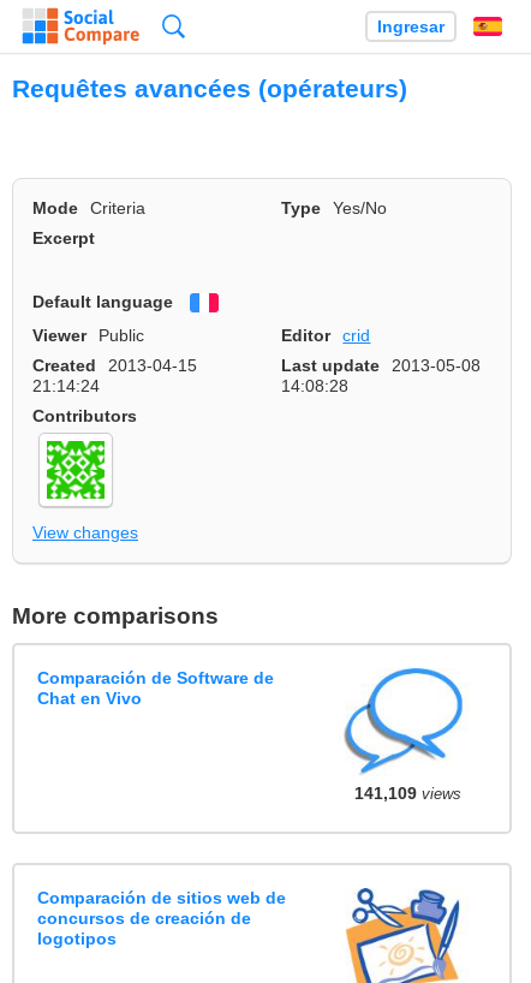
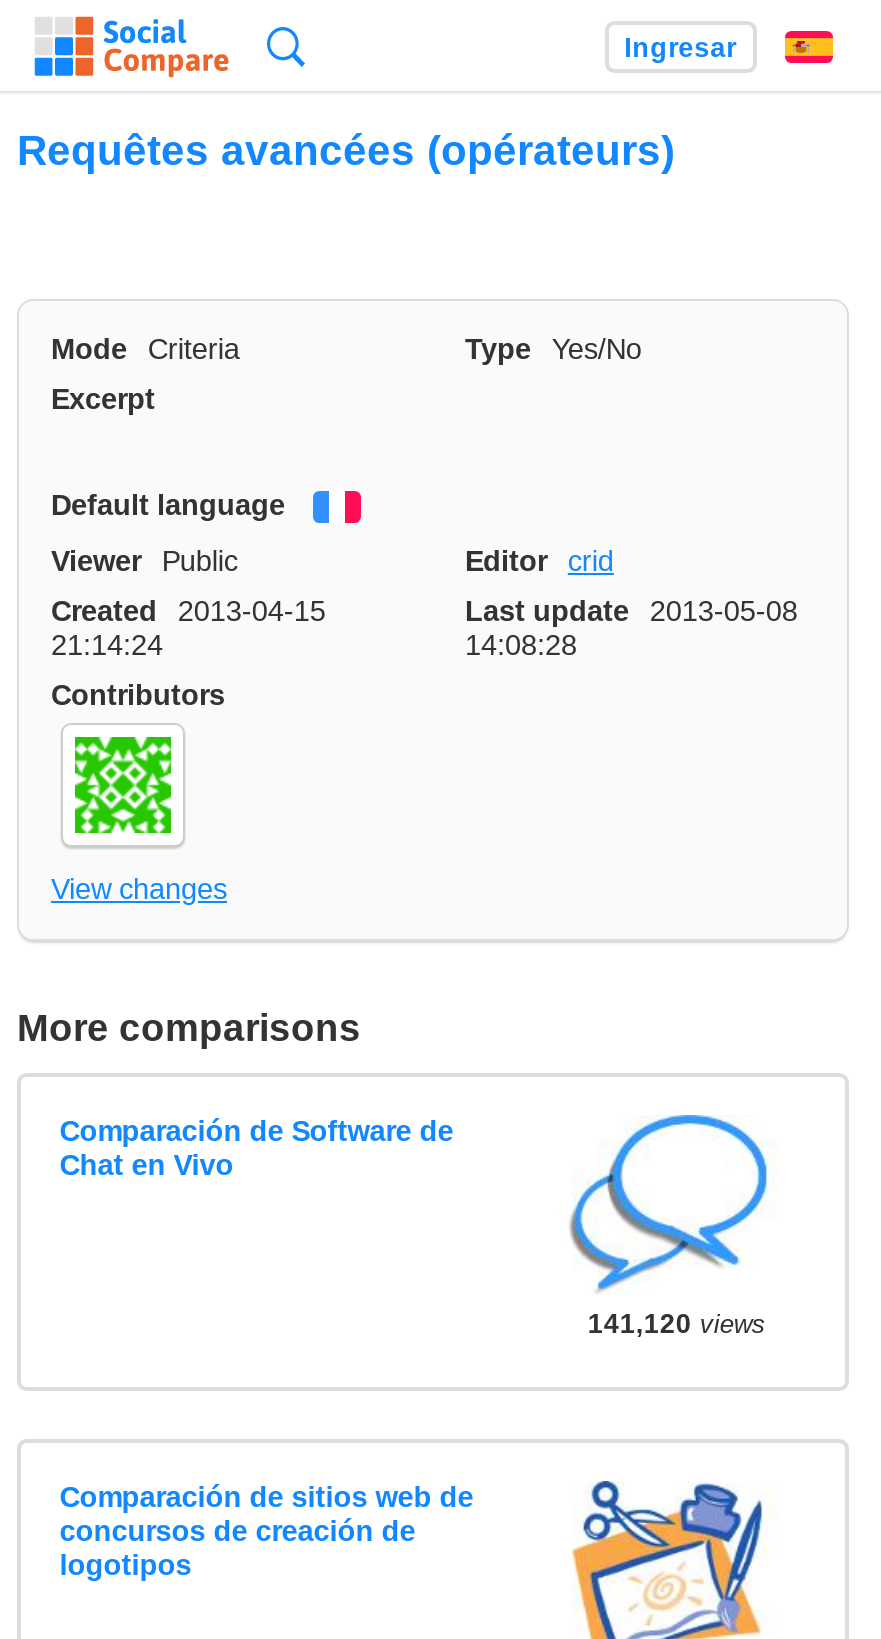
- 141,109 views
+ 141,120 views
